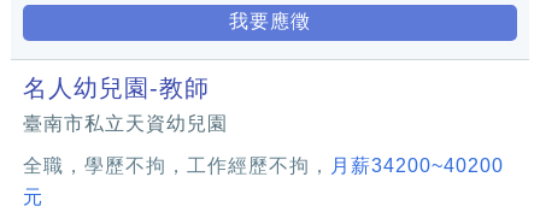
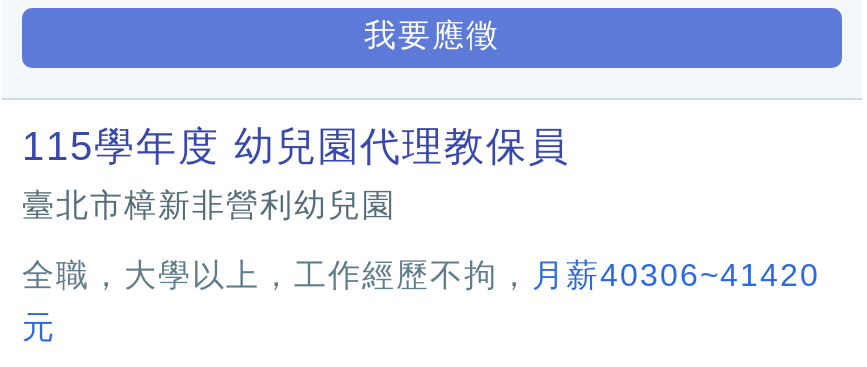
- 名人幼兒園-教師
+ 115學年度 幼兒園代理教保員

- 臺南市私立天資幼兒園
+ 臺北市樟新非營利幼兒園

- 全職，學歷不拘，工作經歷不拘，月薪34200~40200
+ 全職，大學以上，工作經歷不拘，月薪40306~41420
